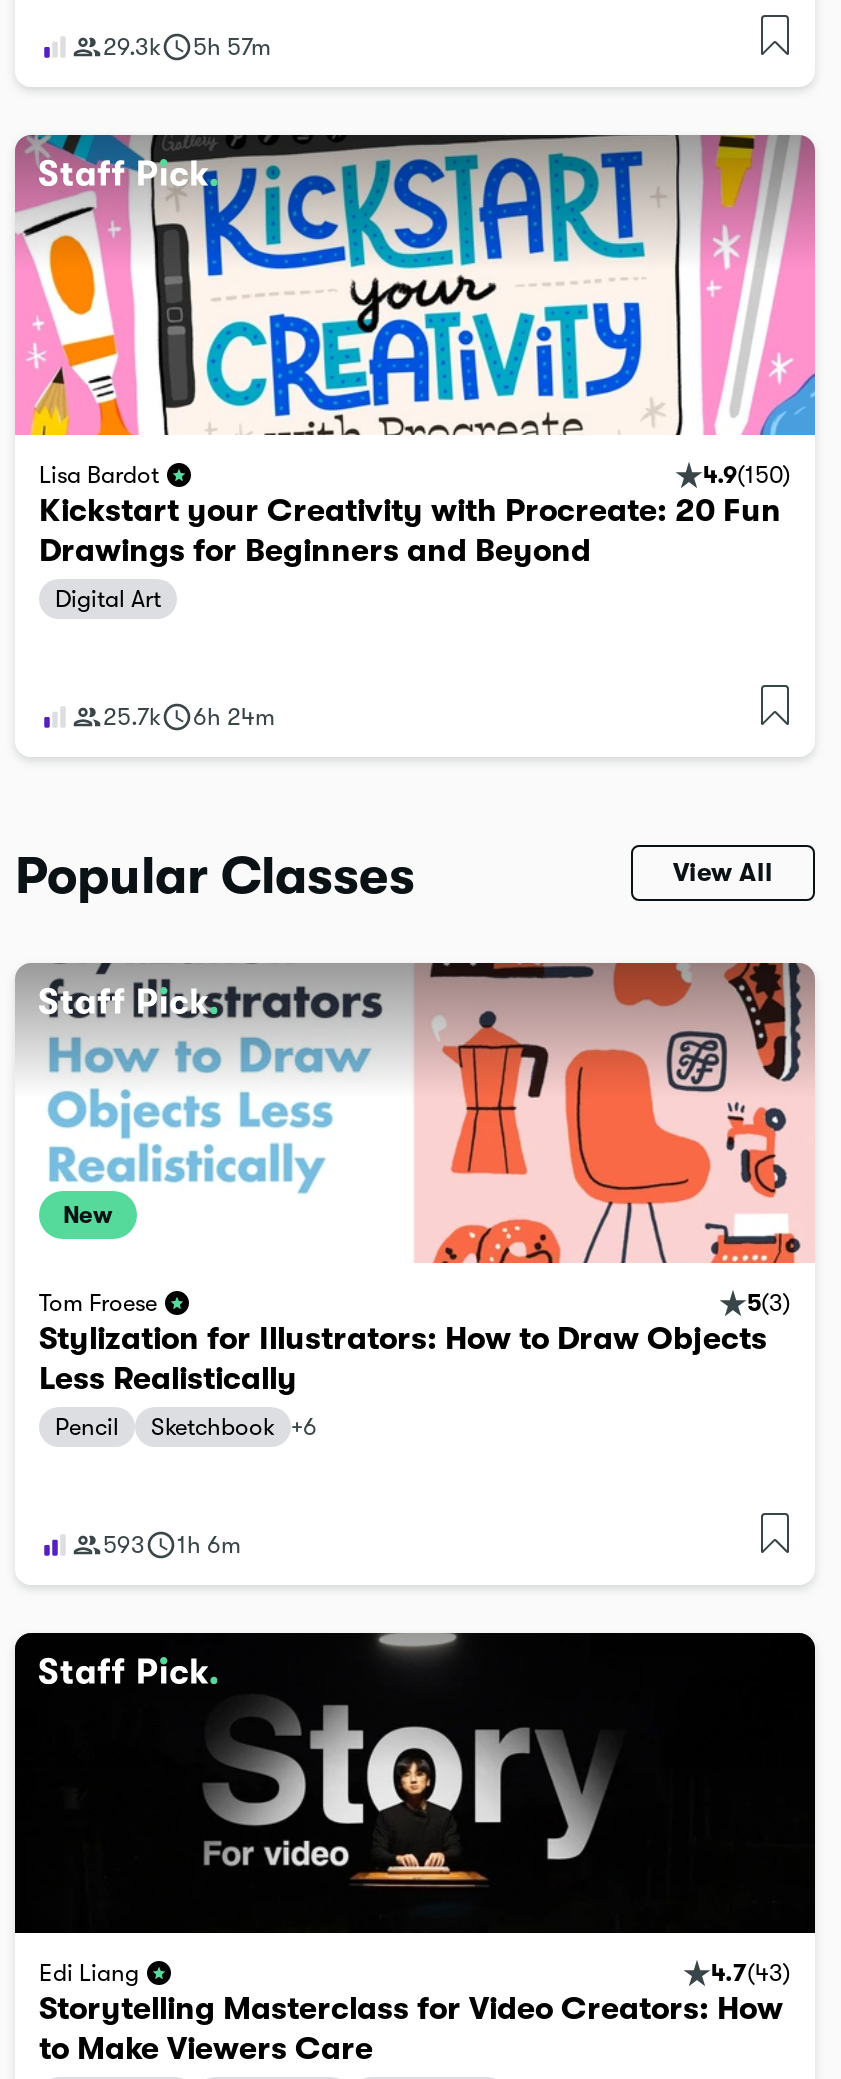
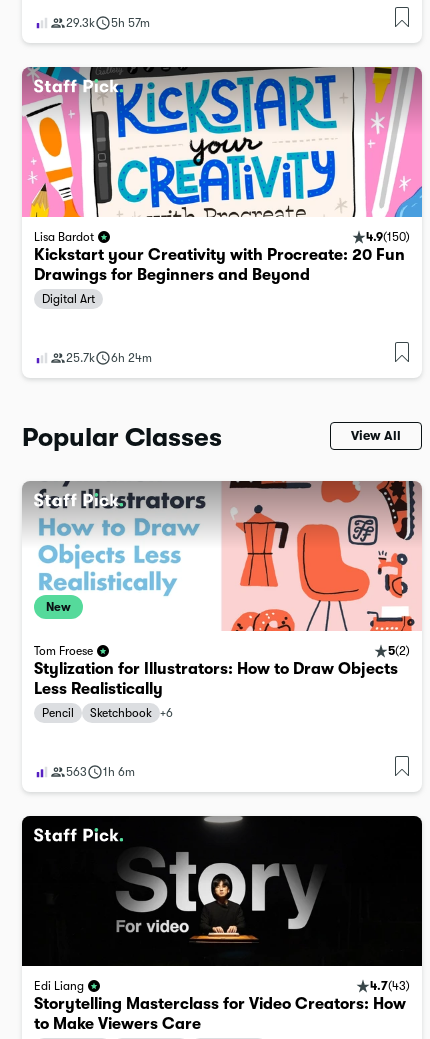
- 5(3)
+ 5(2)

- 593
+ 563
